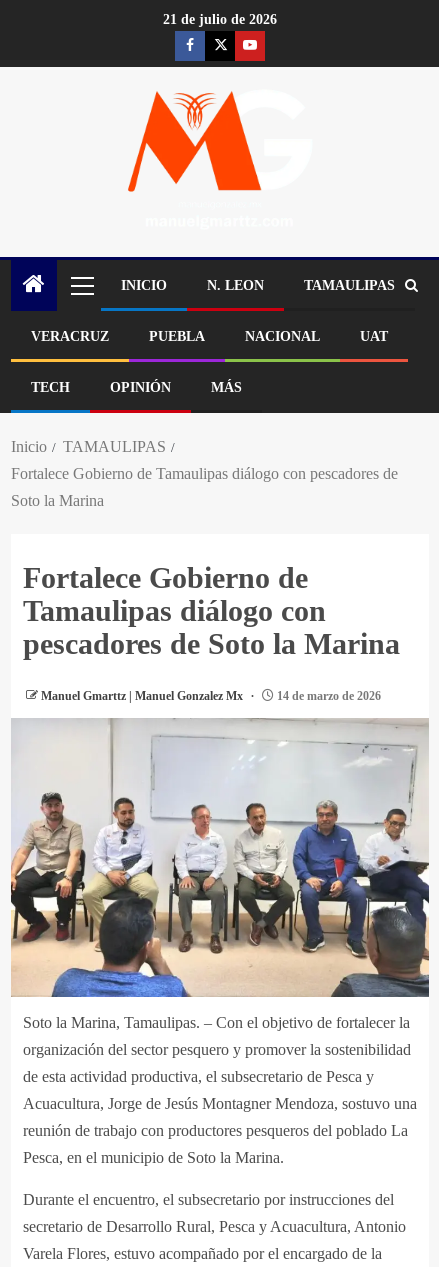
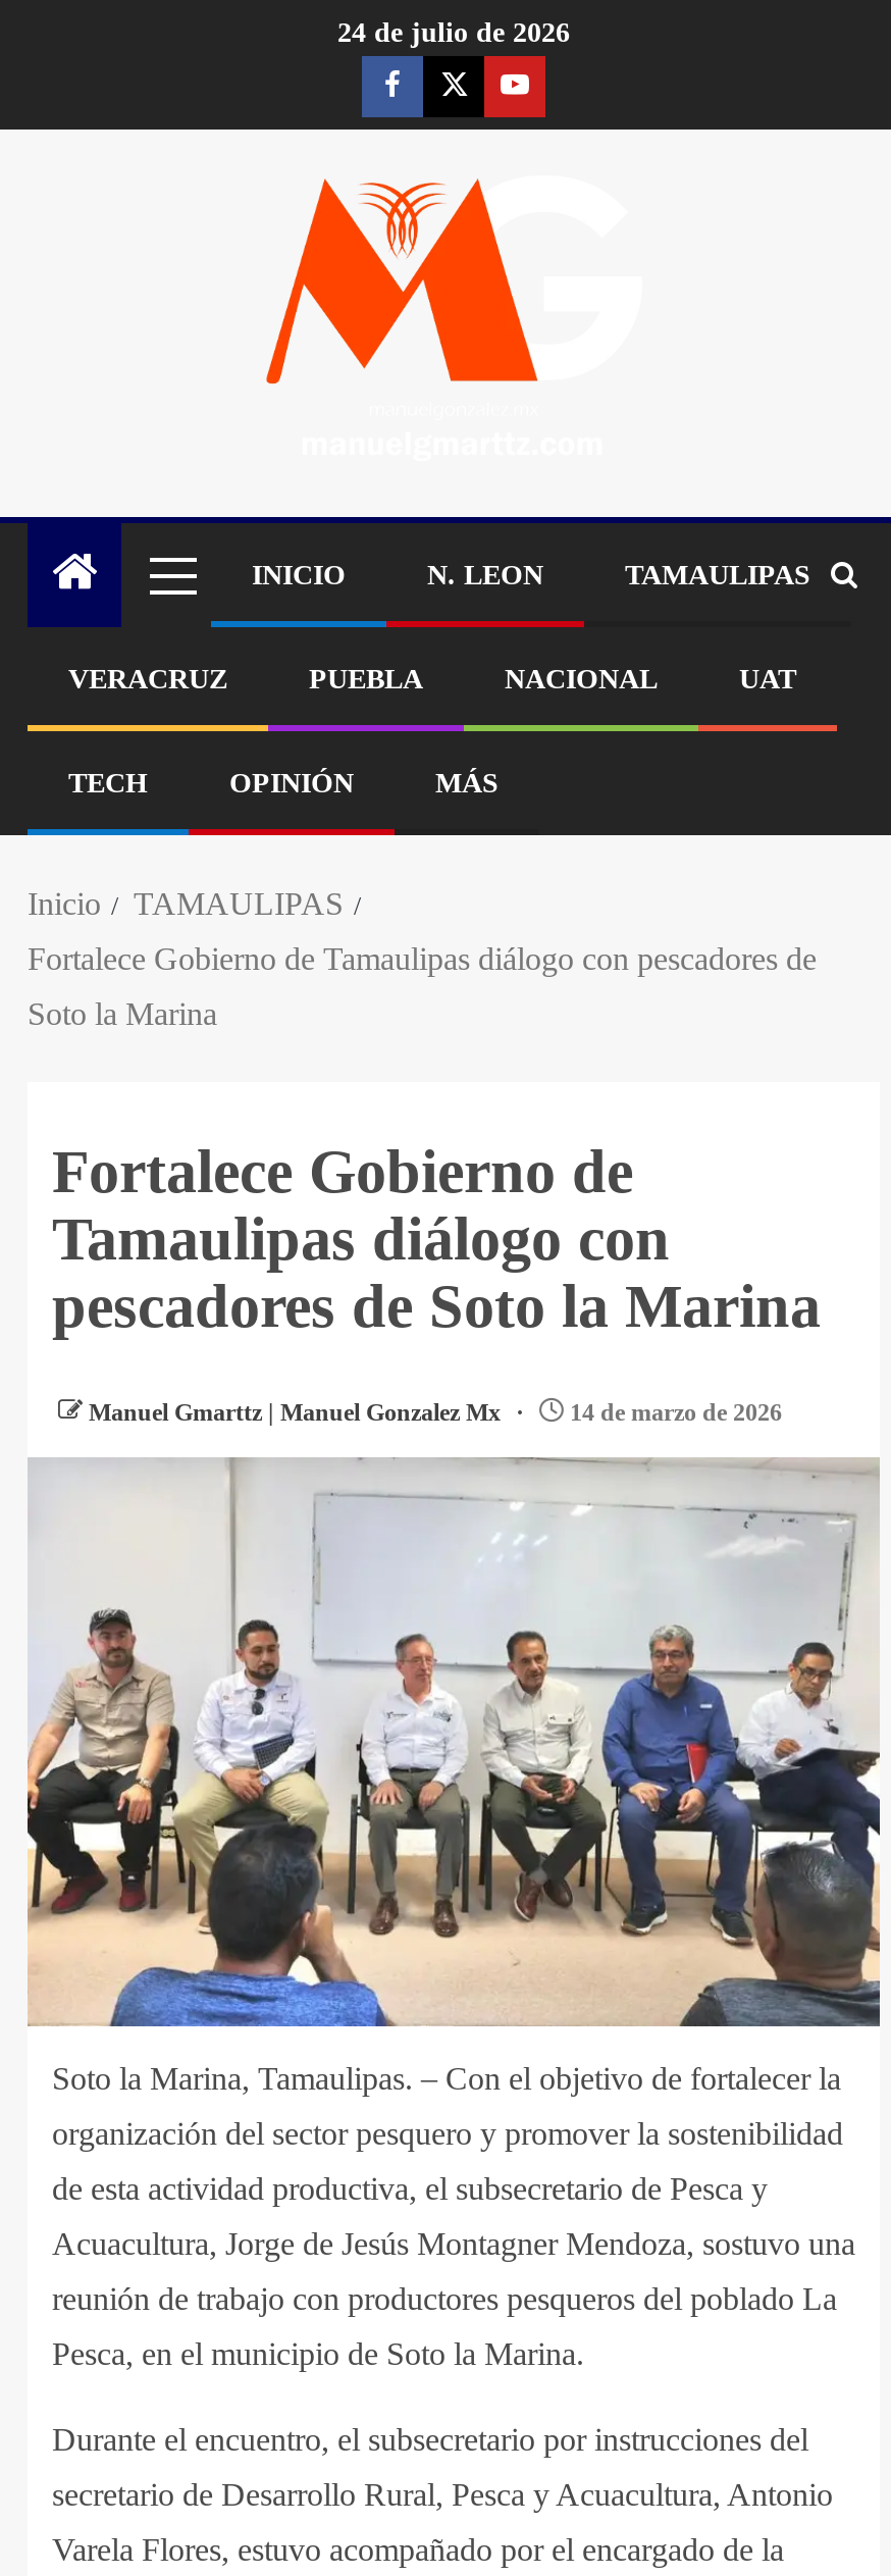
- 21 de julio de 2026
+ 24 de julio de 2026
